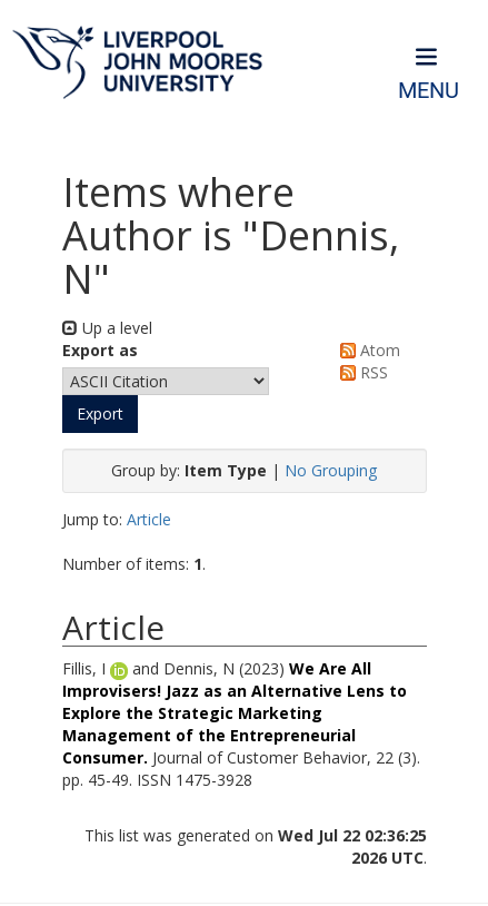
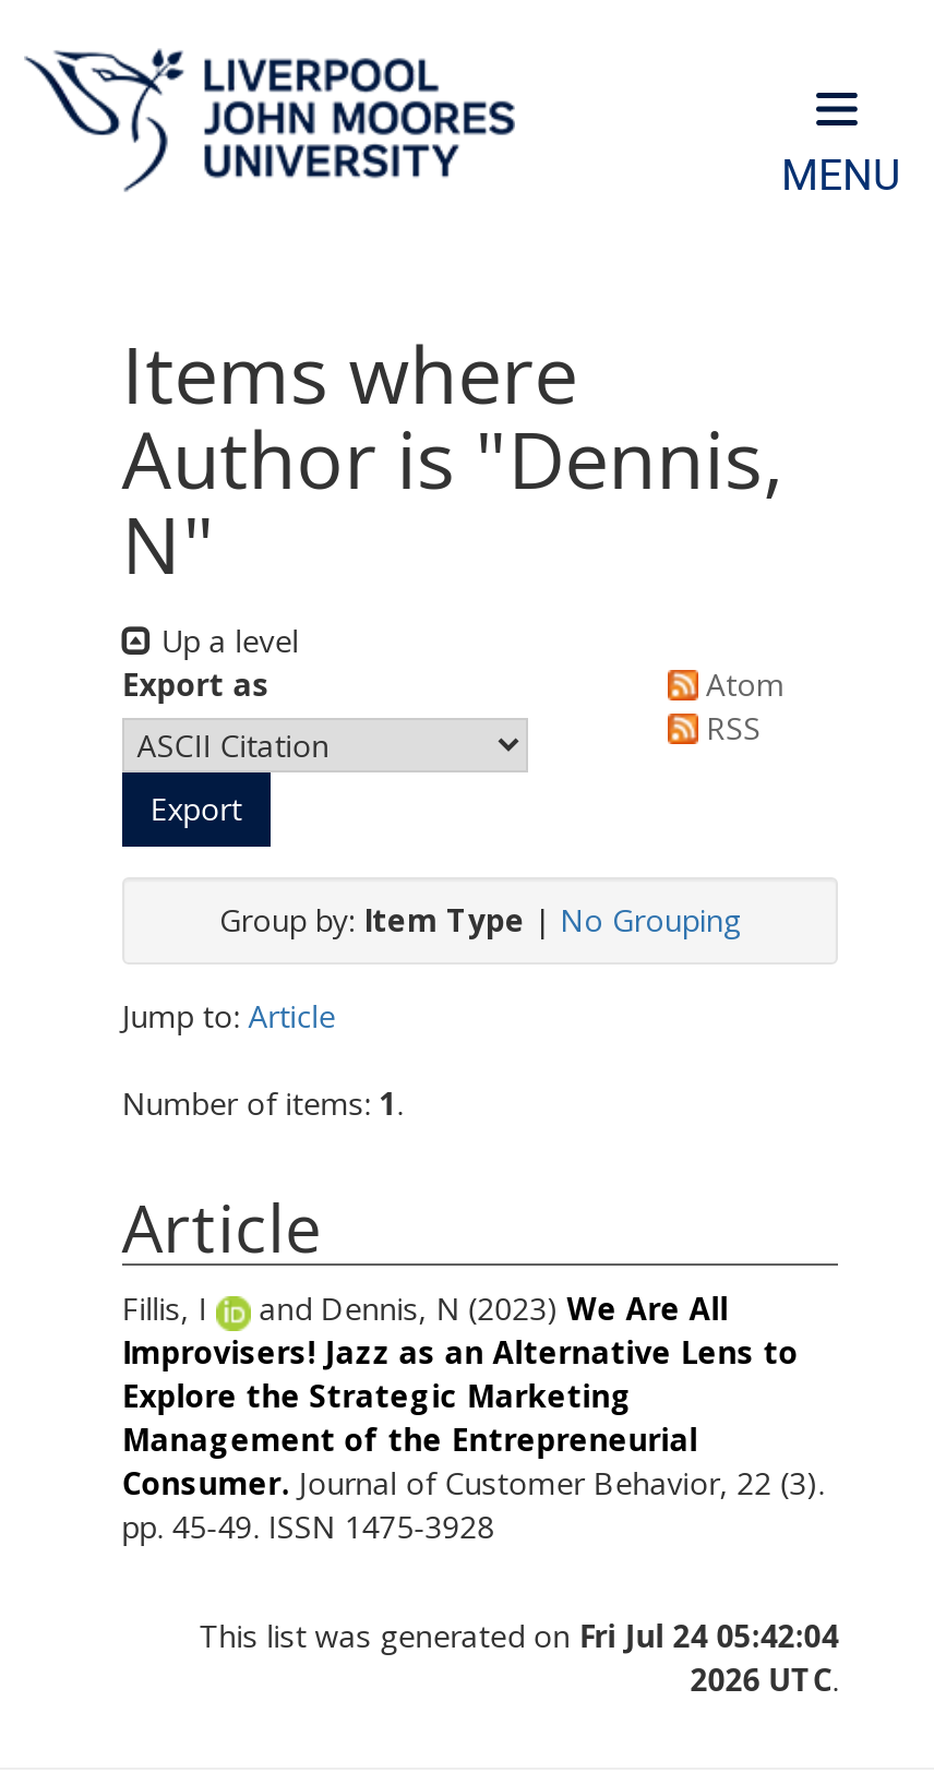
- This list was generated on Wed Jul 22 02:36:25
+ This list was generated on Fri Jul 24 05:42:04
